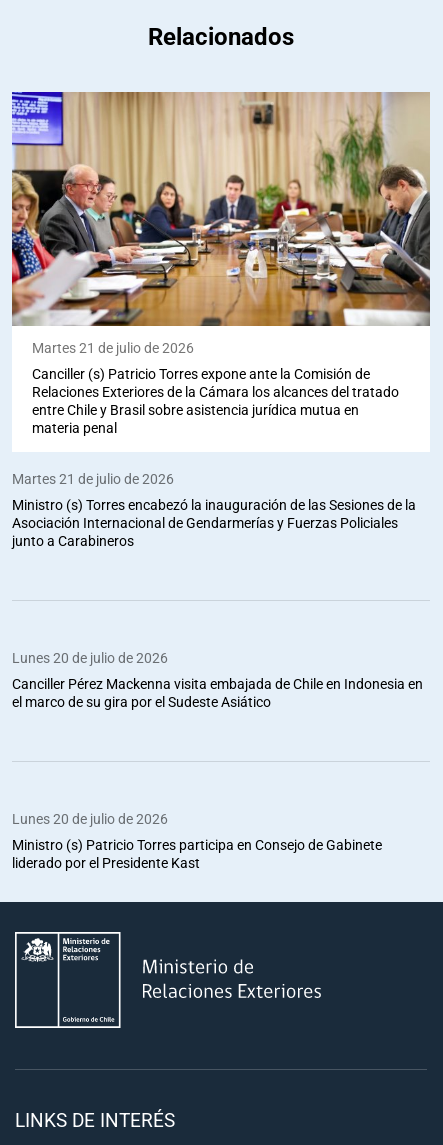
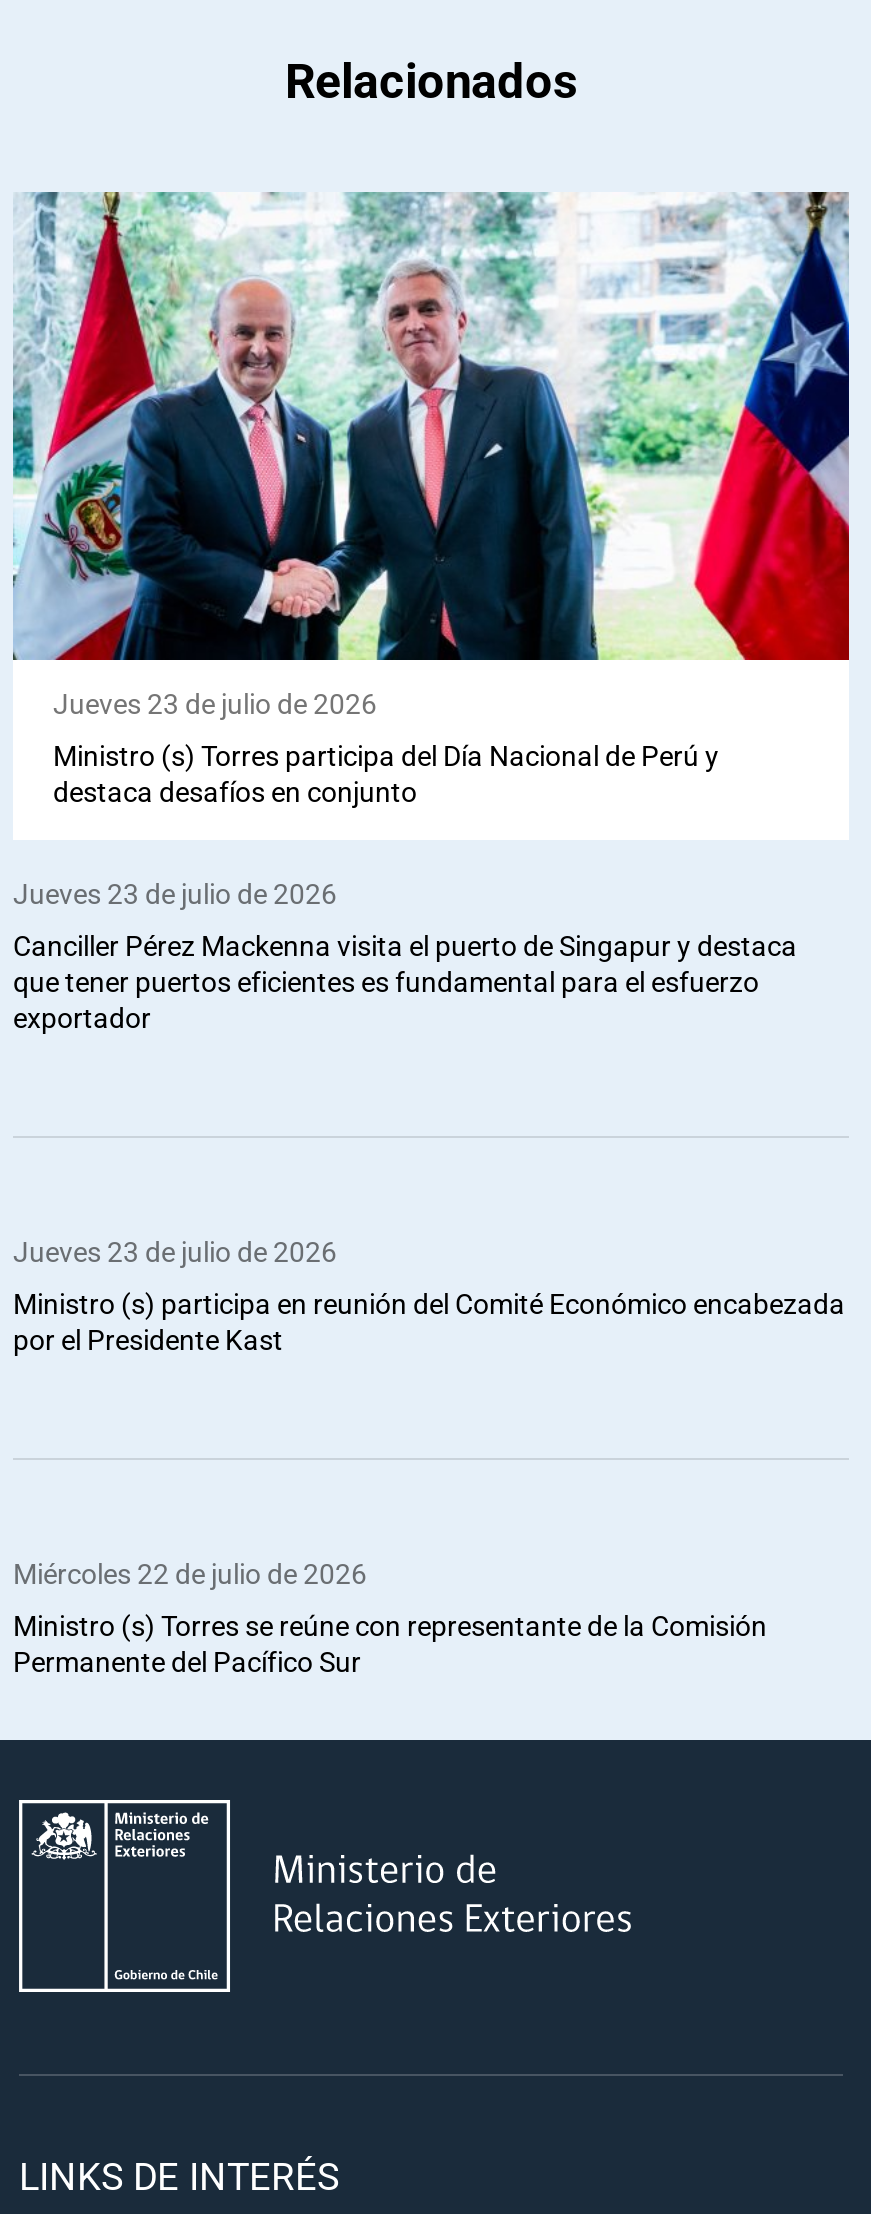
- [image]
- Martes 21 de julio de 2026
- Canciller (s) Patricio Torres expone ante la Comisión de
- Relaciones Exteriores de la Cámara los alcances del tratado
- entre Chile y Brasil sobre asistencia jurídica mutua en
- materia penal
+ [image]
+ Jueves 23 de julio de 2026
+ Ministro (s) Torres participa del Día Nacional de Perú y
+ destaca desafíos en conjunto

- Martes 21 de julio de 2026
- Ministro (s) Torres encabezó la inauguración de las Sesiones de la
- Asociación Internacional de Gendarmerías y Fuerzas Policiales
- junto a Carabineros
+ Jueves 23 de julio de 2026
+ Canciller Pérez Mackenna visita el puerto de Singapur y destaca
+ que tener puertos eficientes es fundamental para el esfuerzo
+ exportador

- Lunes 20 de julio de 2026
- Canciller Pérez Mackenna visita embajada de Chile en Indonesia en
- el marco de su gira por el Sudeste Asiático
+ Jueves 23 de julio de 2026
+ Ministro (s) participa en reunión del Comité Económico encabezada
+ por el Presidente Kast

- Lunes 20 de julio de 2026
- Ministro (s) Patricio Torres participa en Consejo de Gabinete
- liderado por el Presidente Kast
+ Miércoles 22 de julio de 2026
+ Ministro (s) Torres se reúne con representante de la Comisión
+ Permanente del Pacífico Sur
